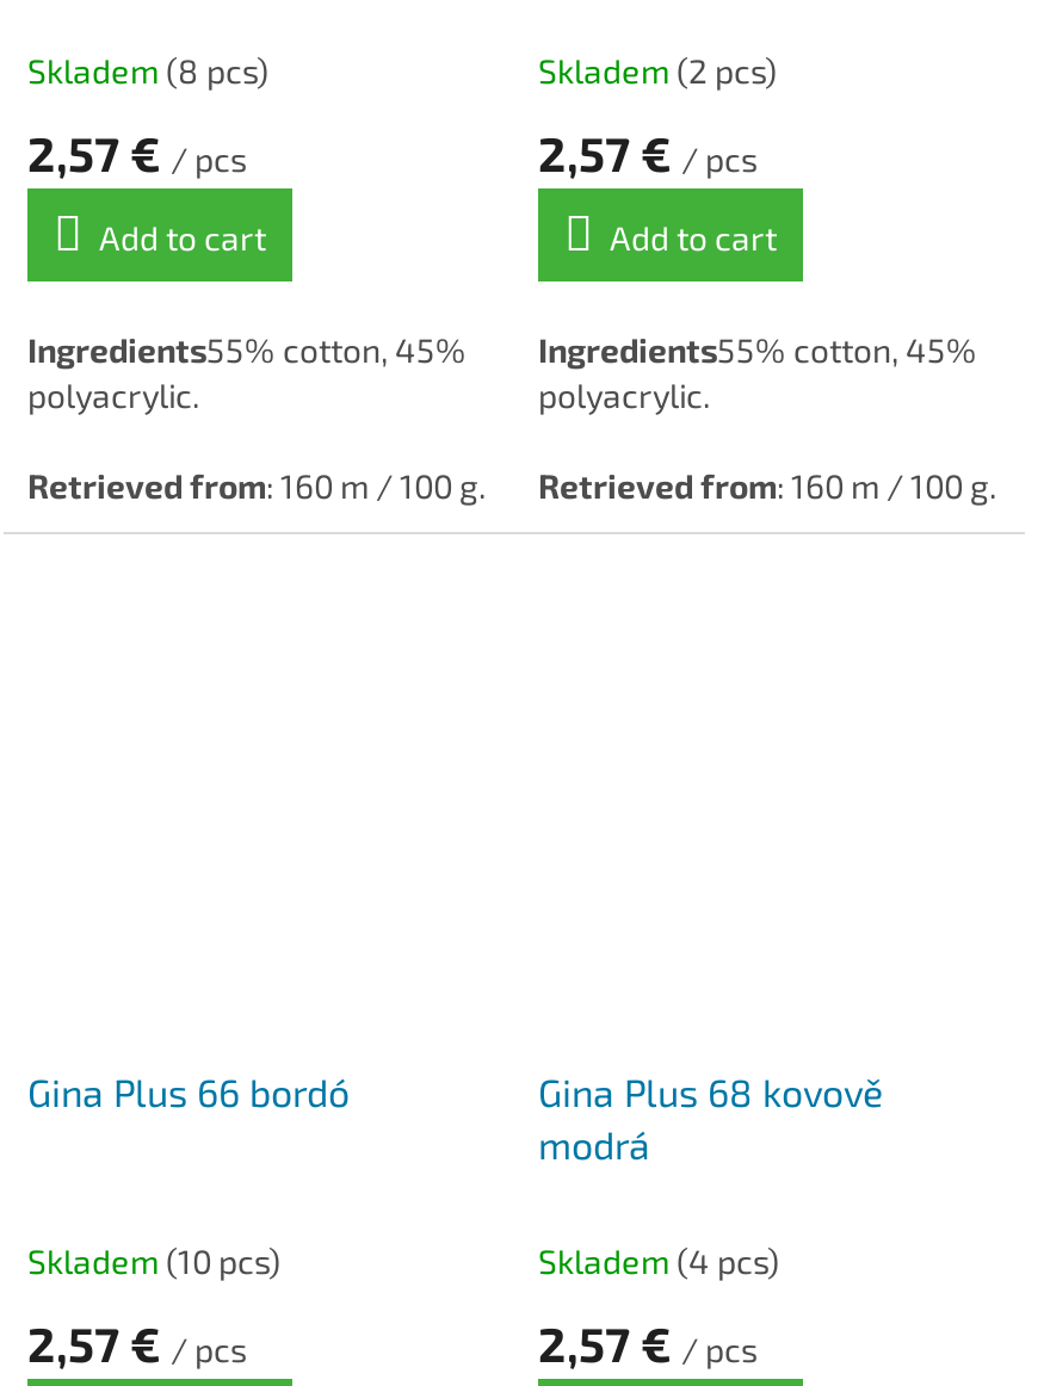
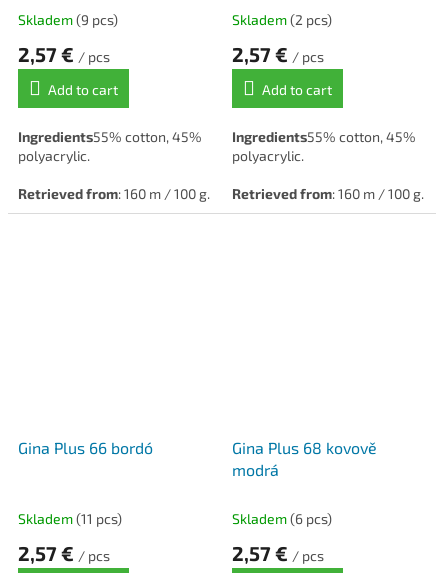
- Skladem (8 pcs)
+ Skladem (9 pcs)

- Skladem (10 pcs)
+ Skladem (11 pcs)

- Skladem (4 pcs)
+ Skladem (6 pcs)
